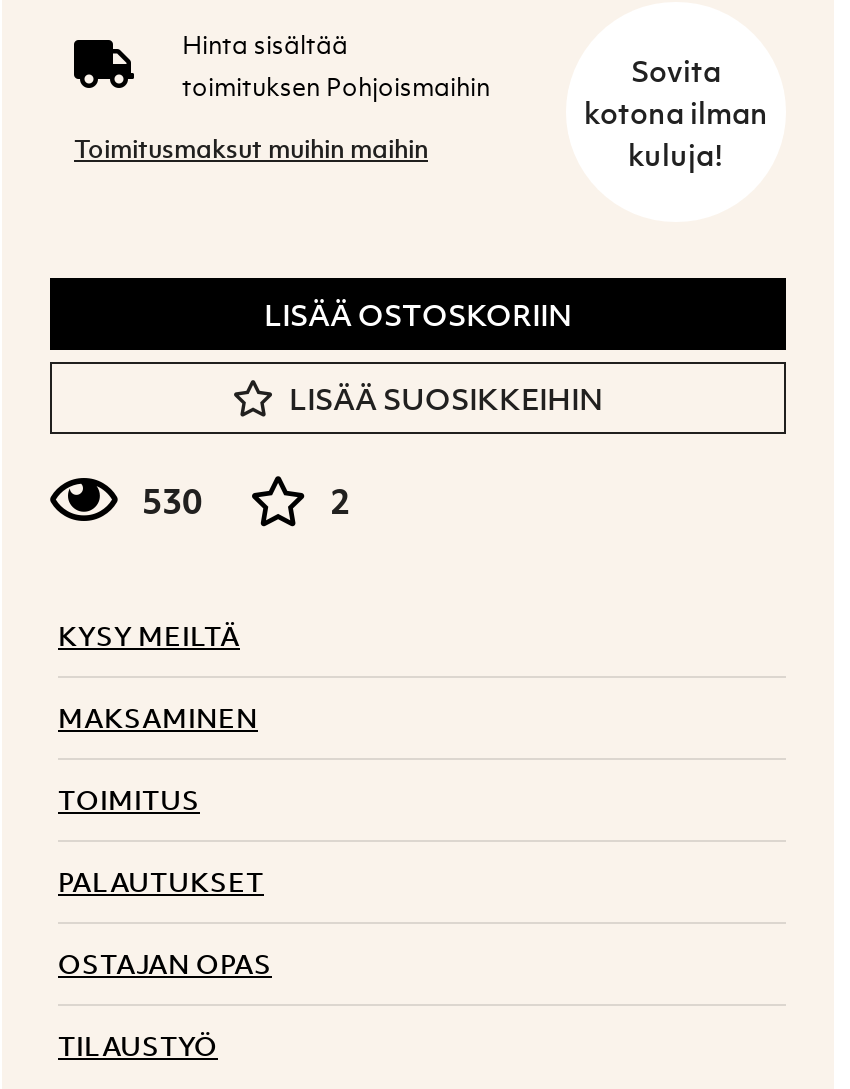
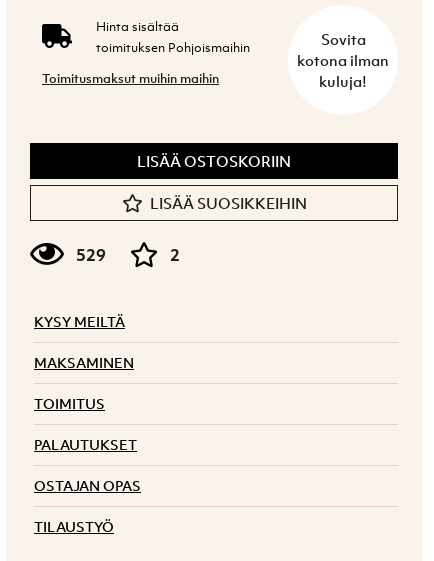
- 530
+ 529
